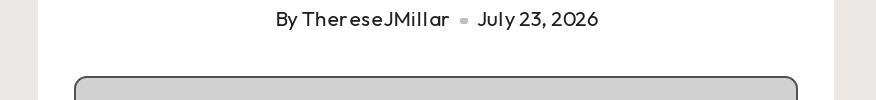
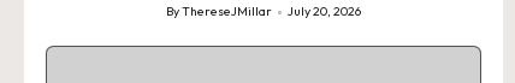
- ByThereseJMillar July 23, 2026
+ ByThereseJMillar July 20, 2026
